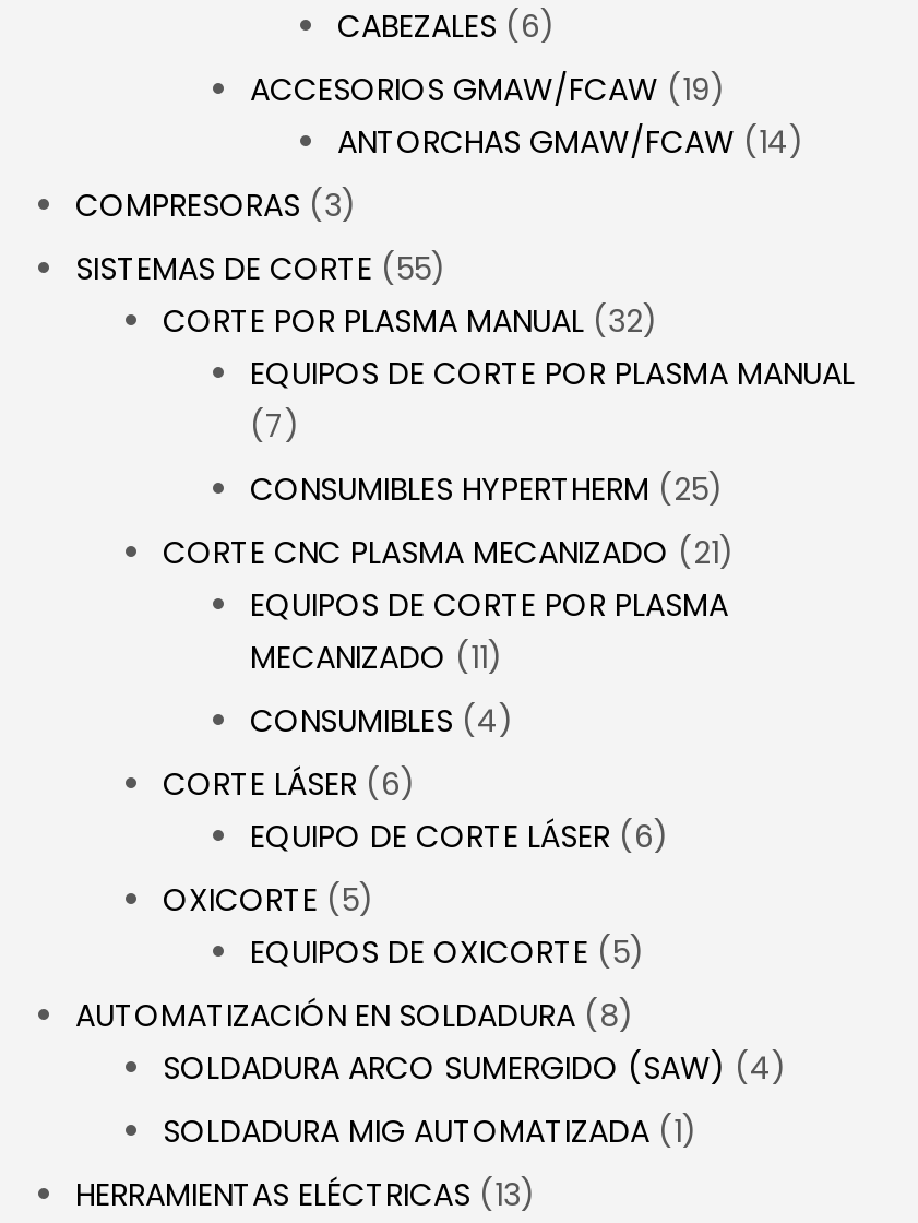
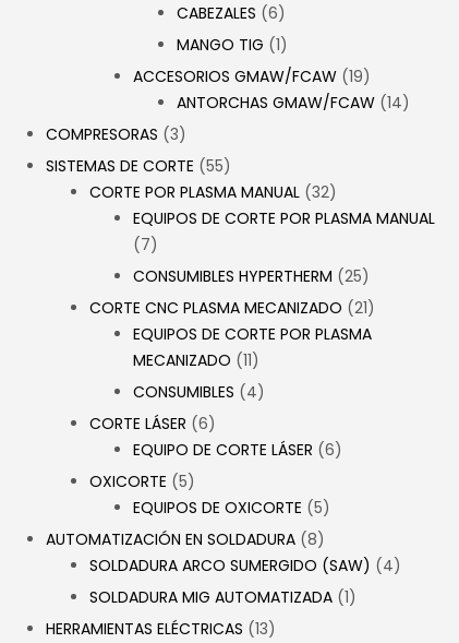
+ MANGO TIG (1)
